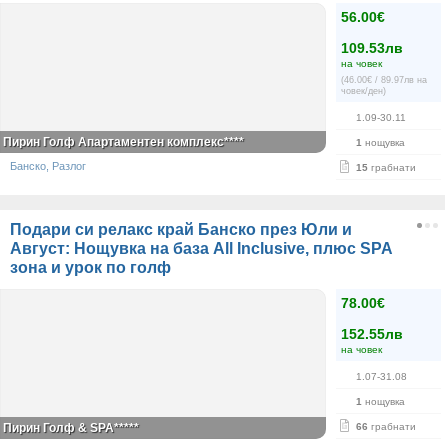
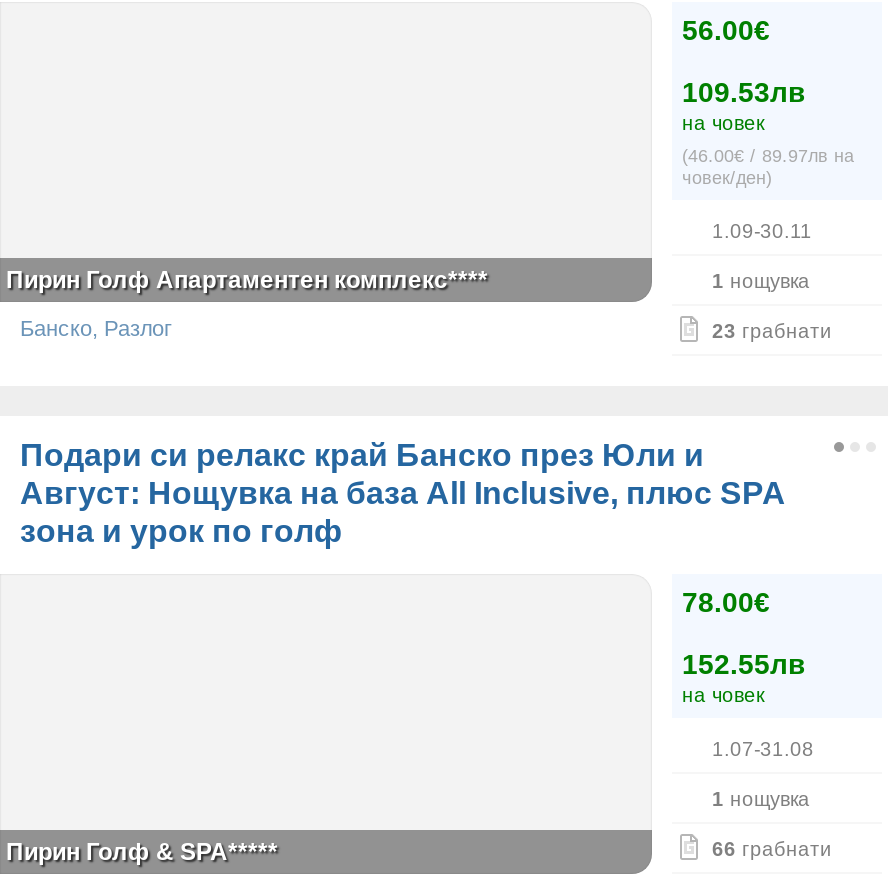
- 15 грабнати
+ 23 грабнати
